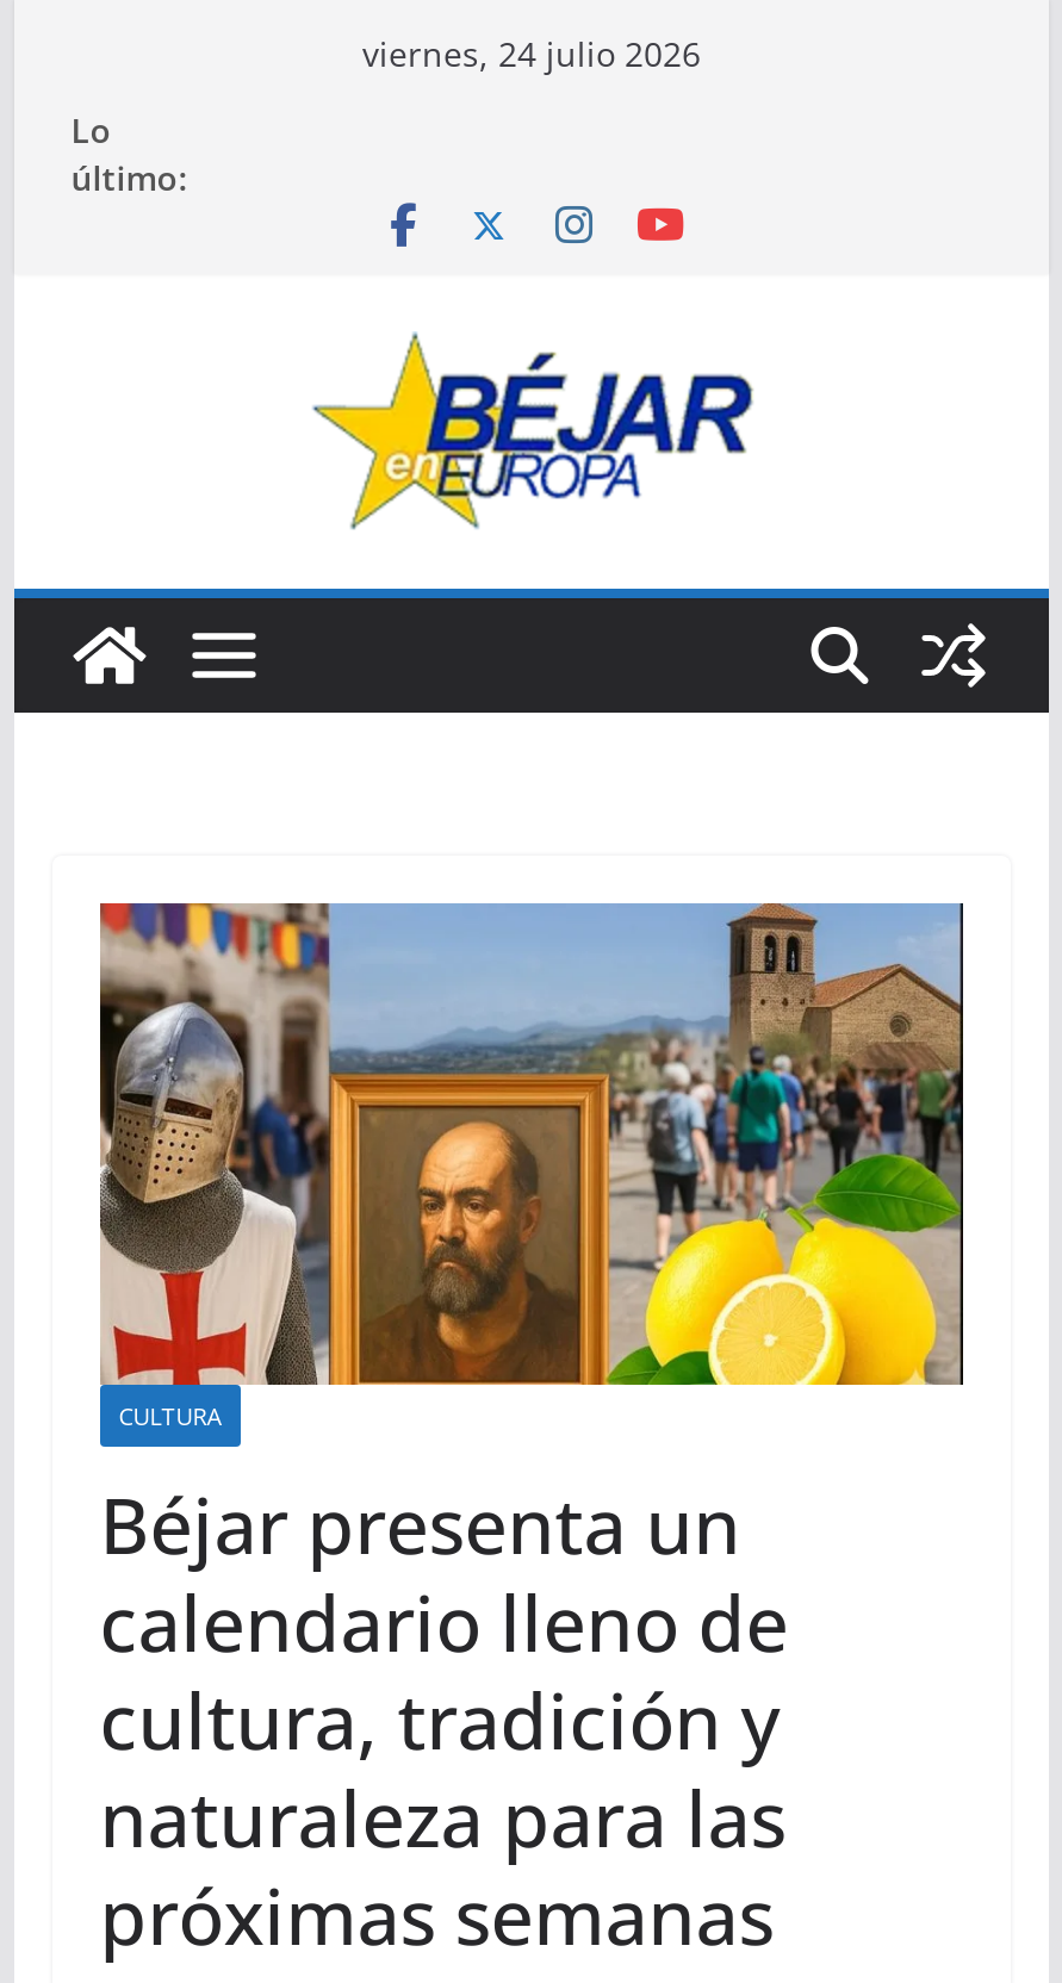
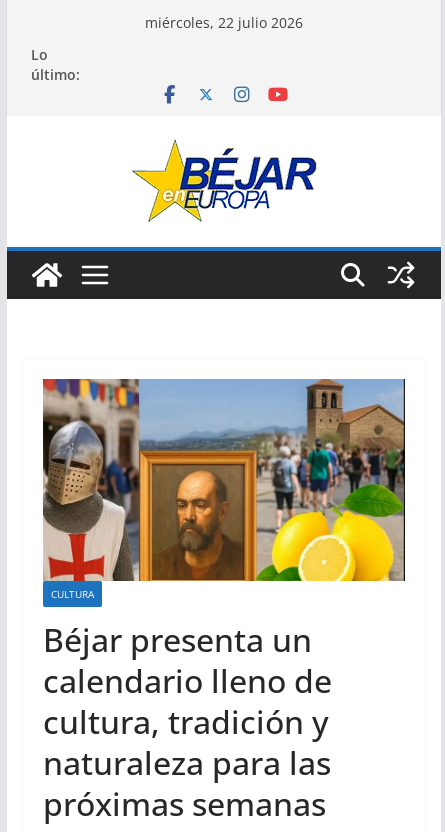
- viernes, 24 julio 2026
+ miércoles, 22 julio 2026
